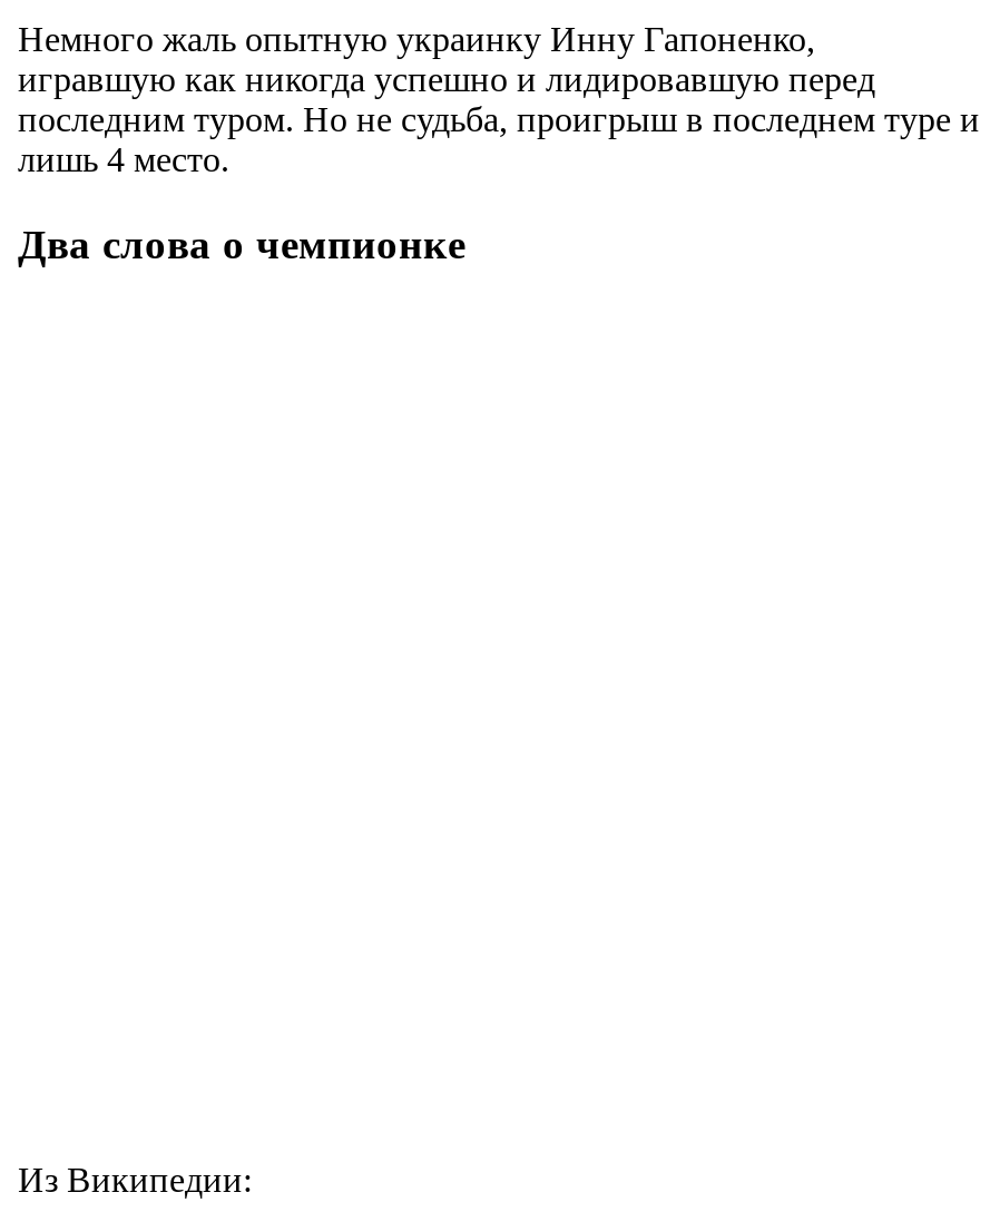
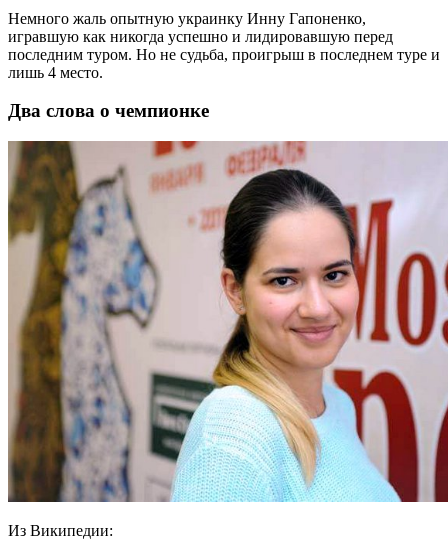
+ [image]
